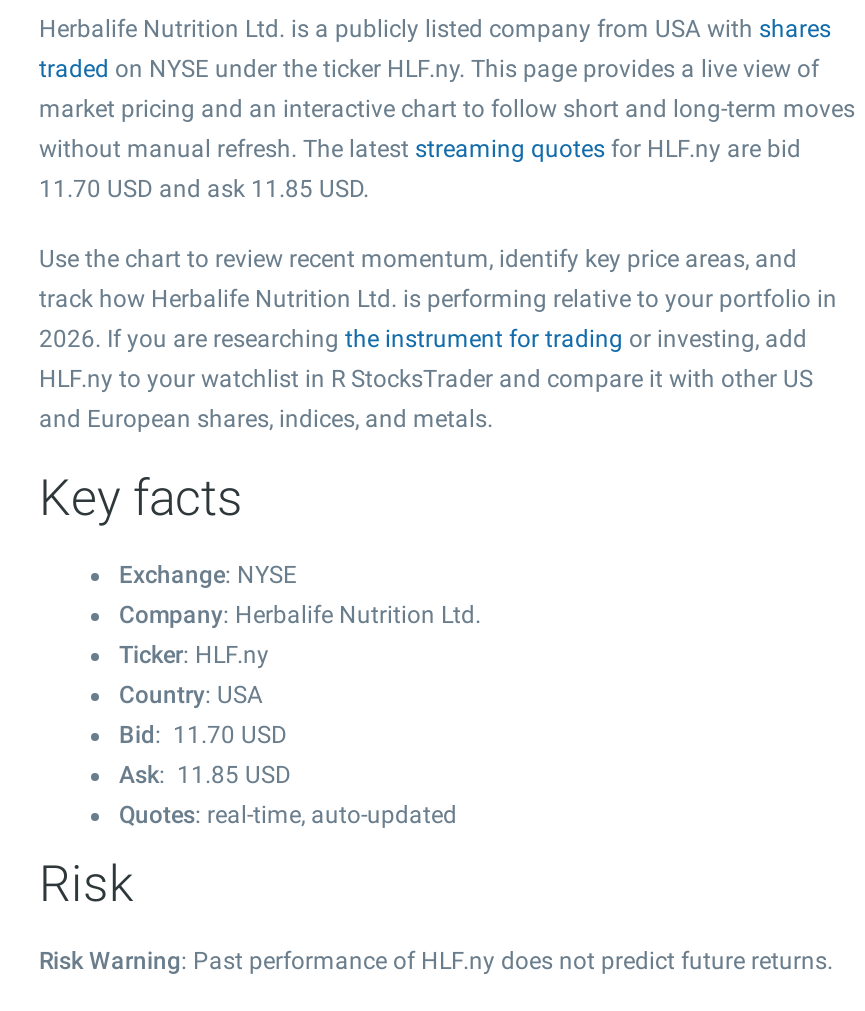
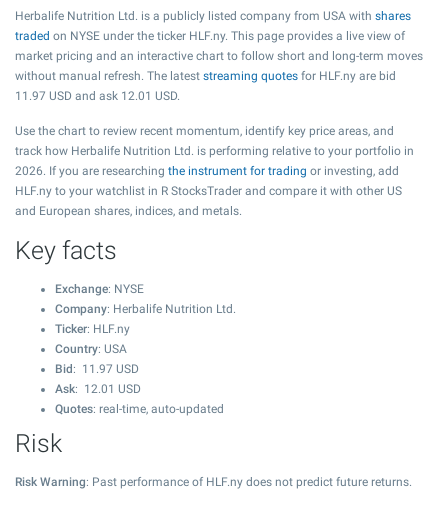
- 11.70 USD and ask 11.85 USD.
+ 11.97 USD and ask 12.01 USD.

- Bid: 11.70 USD
+ Bid: 11.97 USD

- Ask: 11.85 USD
+ Ask: 12.01 USD
